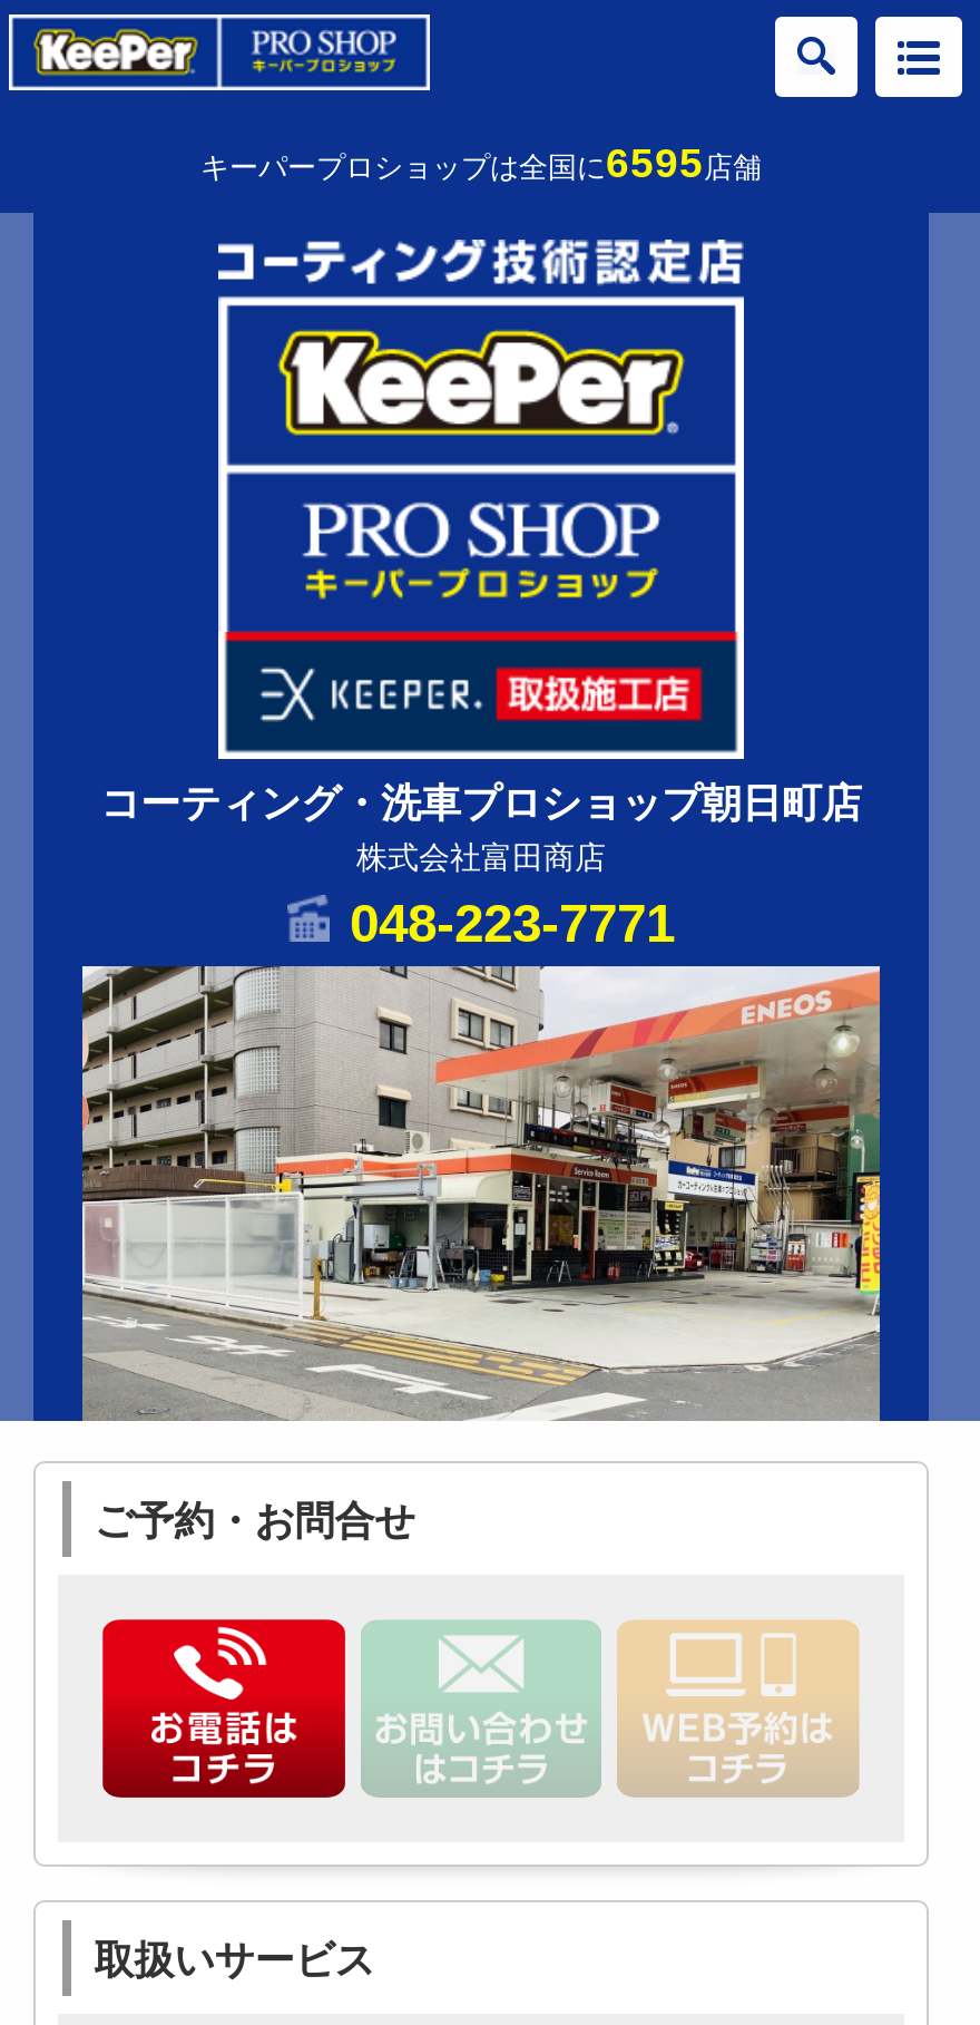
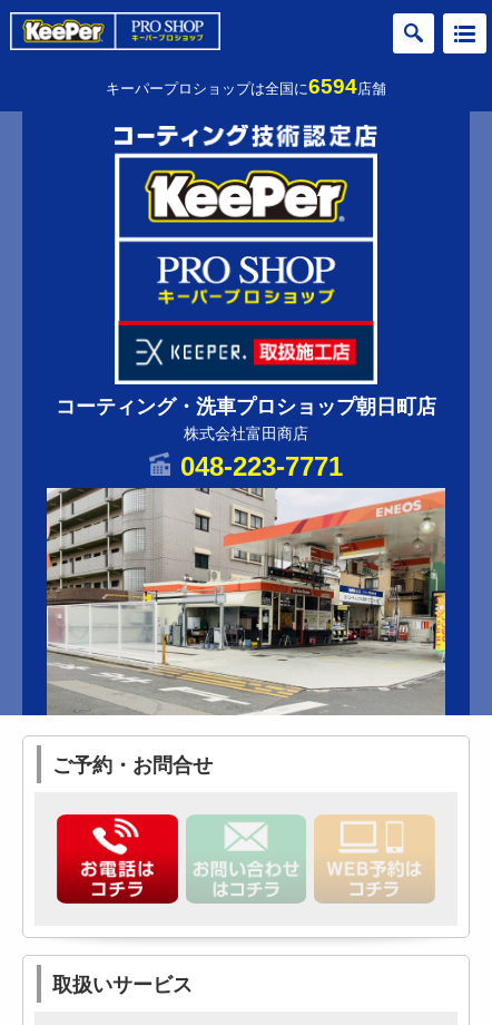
- キーパープロショップは全国に6595店舗
+ キーパープロショップは全国に6594店舗
